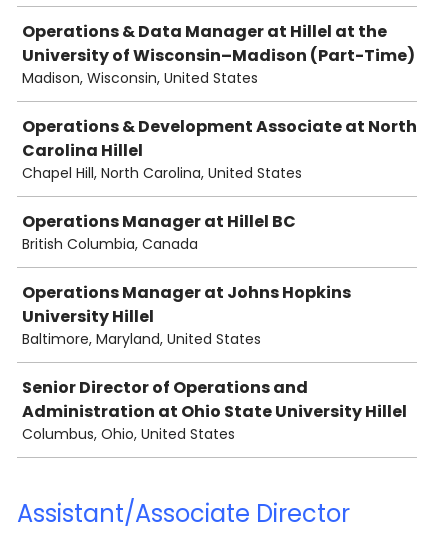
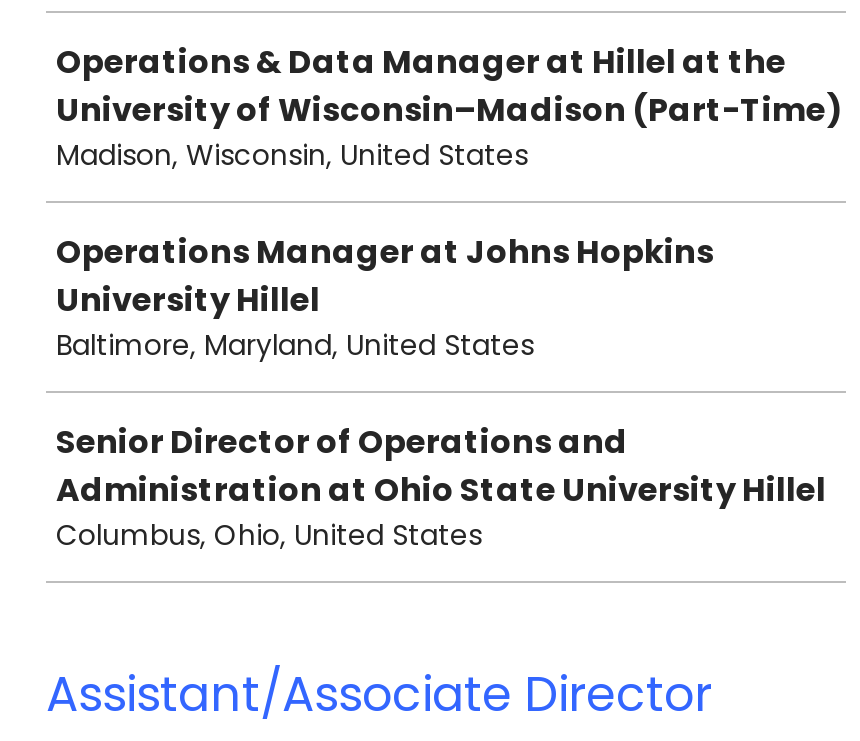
- Operations & Development Associate at North
- Carolina Hillel
- Chapel Hill, North Carolina, United States
- Operations Manager at Hillel BC
- British Columbia, Canada
